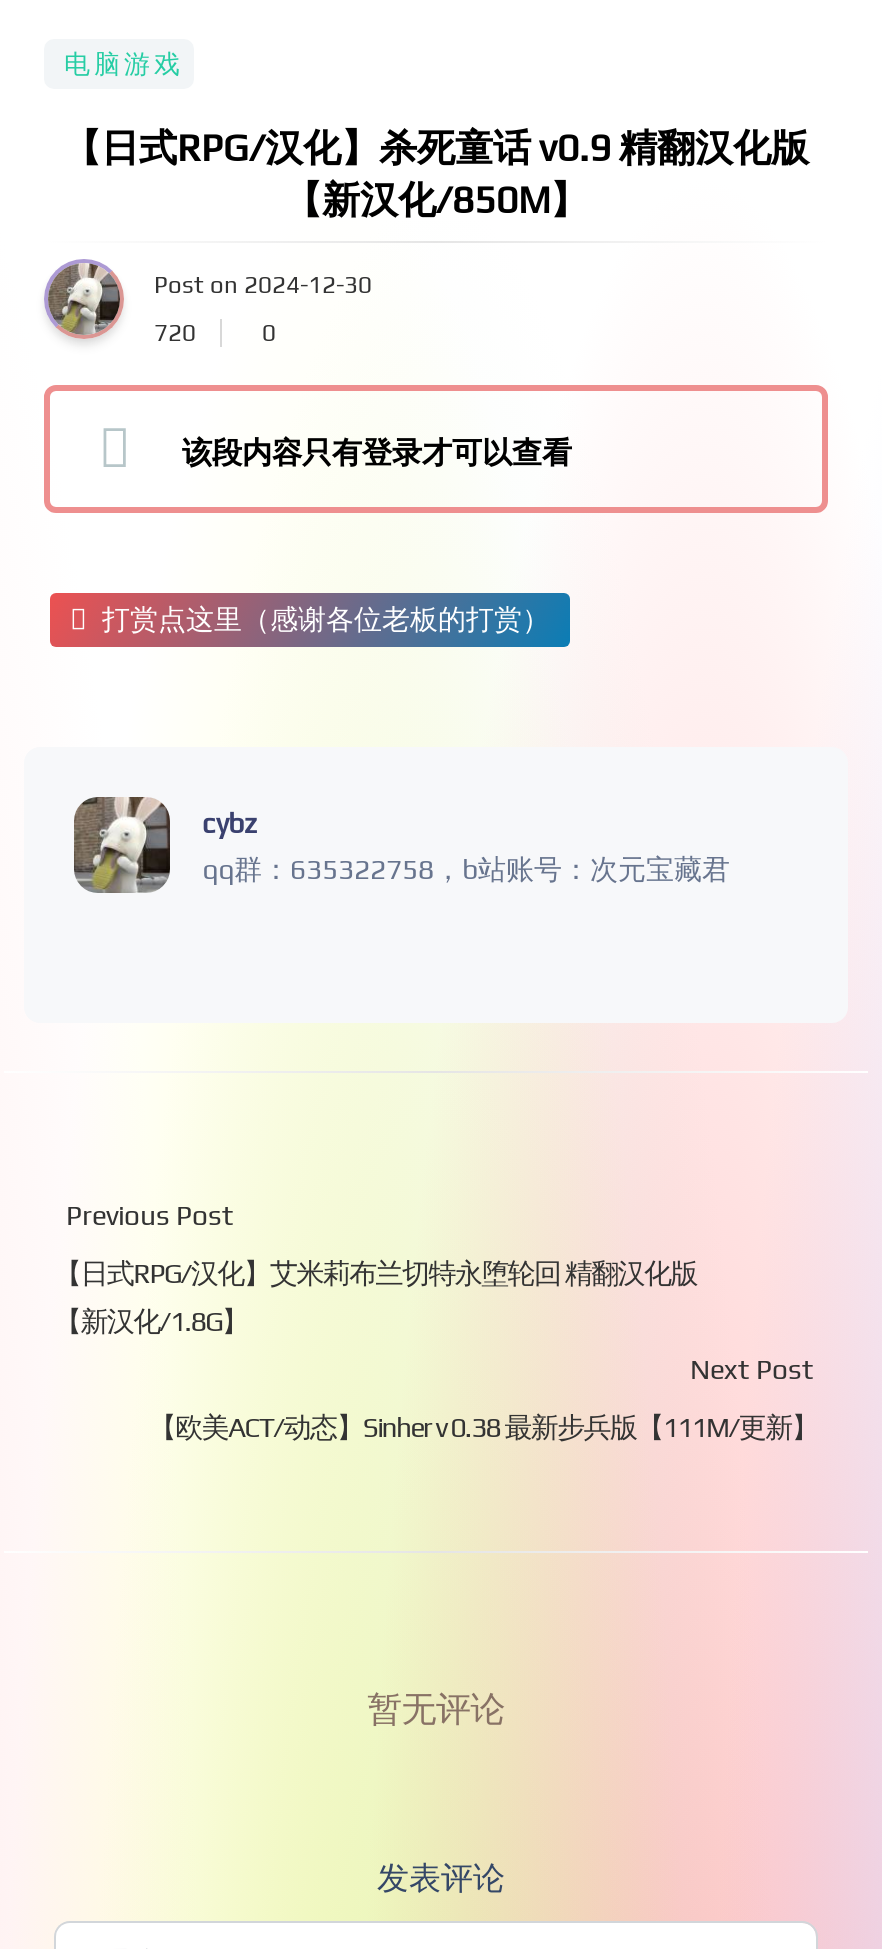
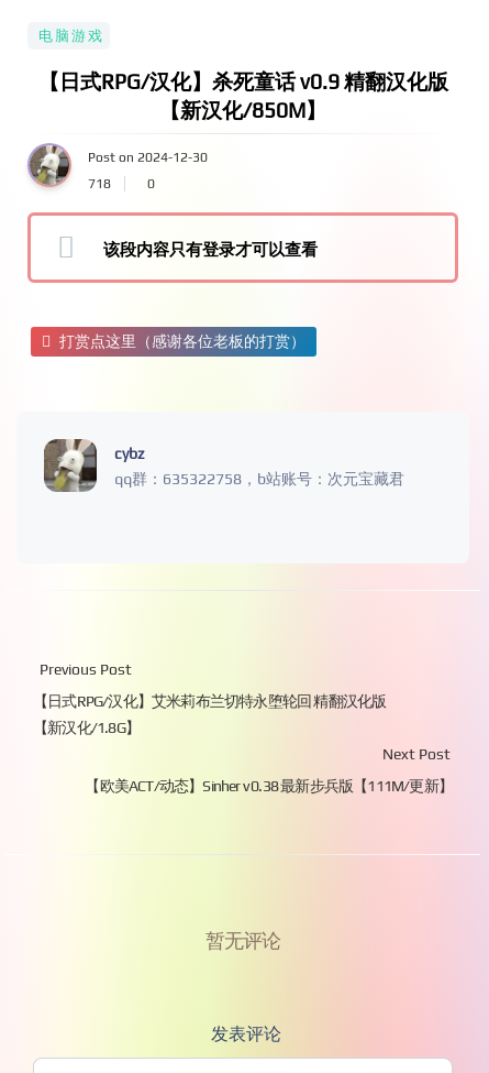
- 720
+ 718
